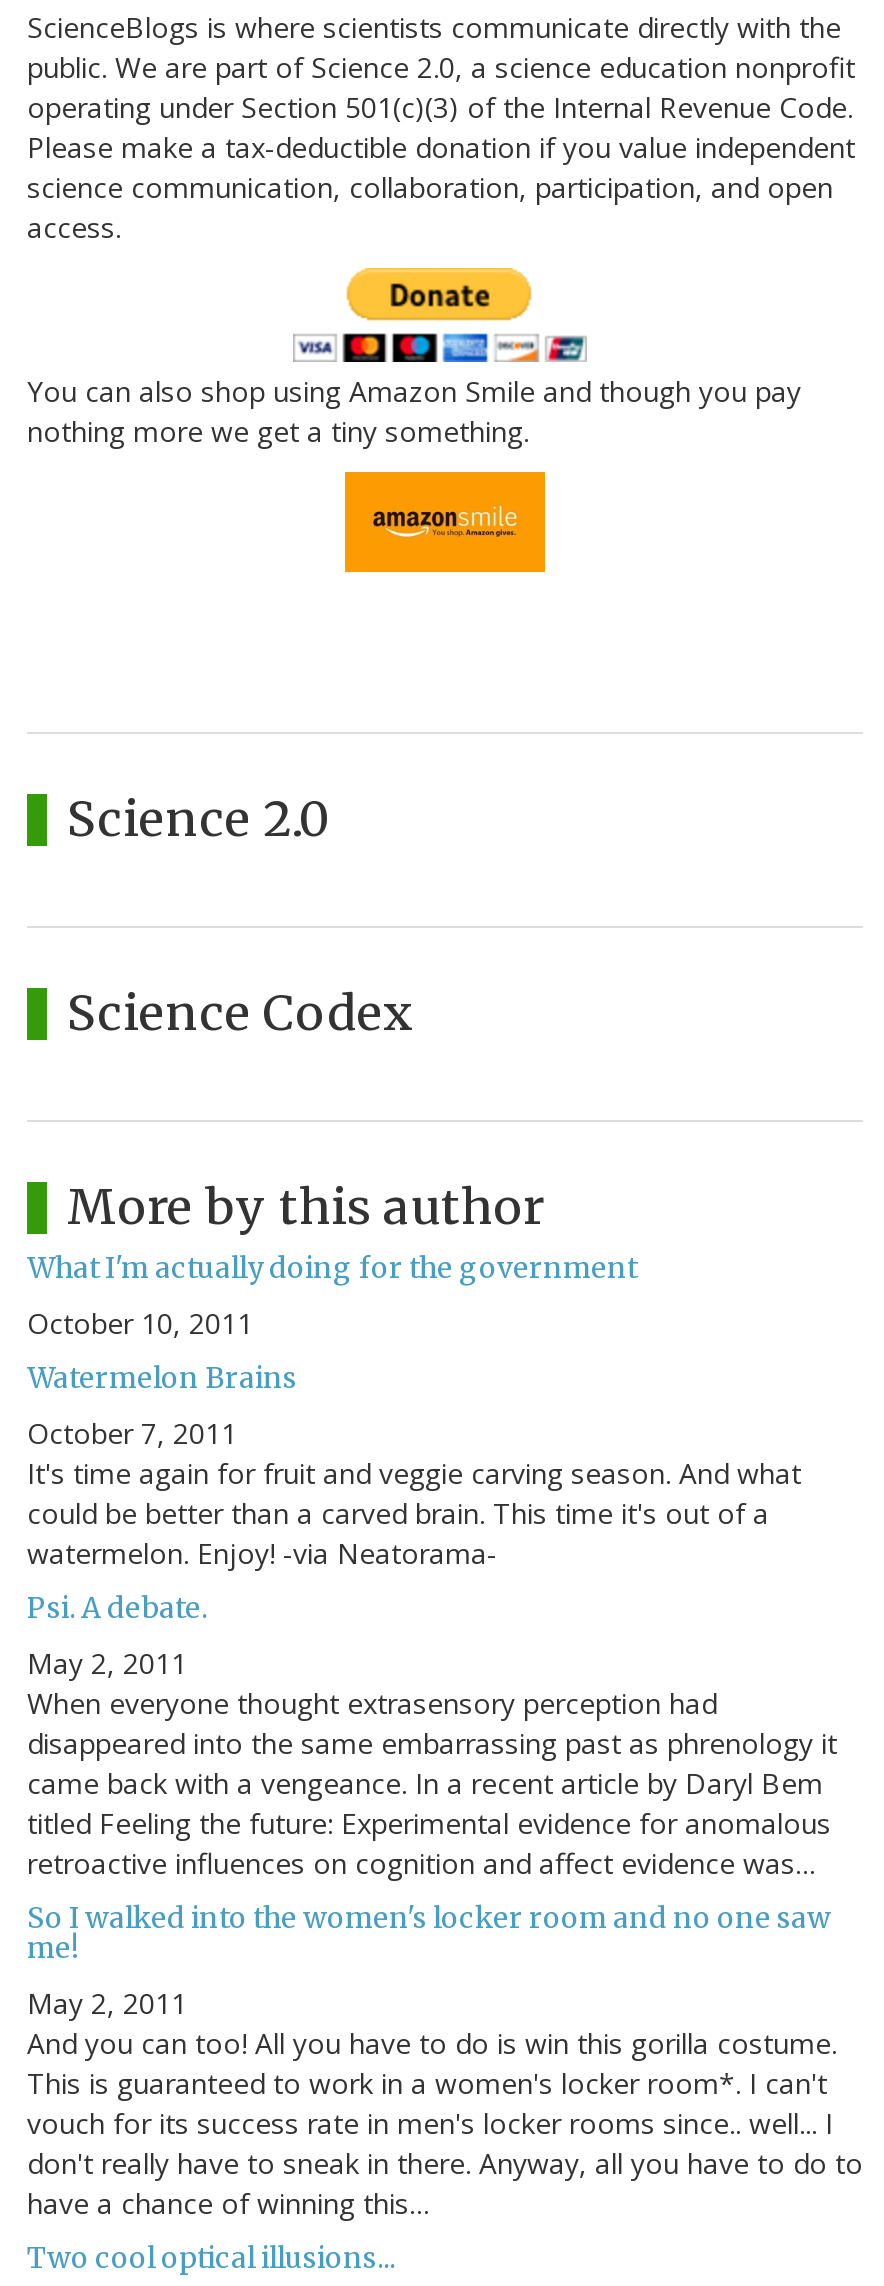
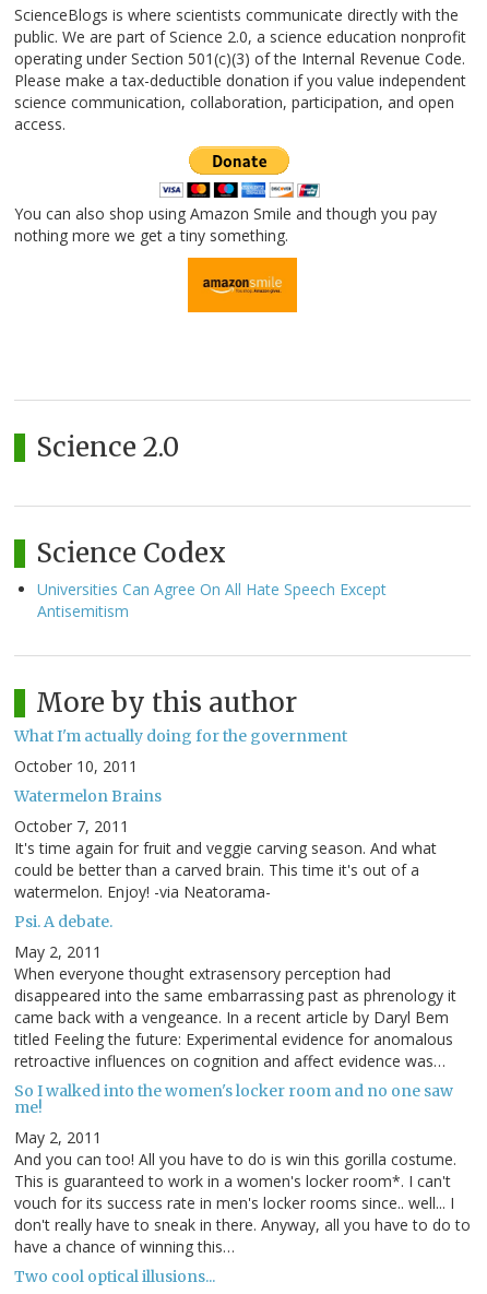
+ Universities Can Agree On All Hate Speech Except
+ Antisemitism
